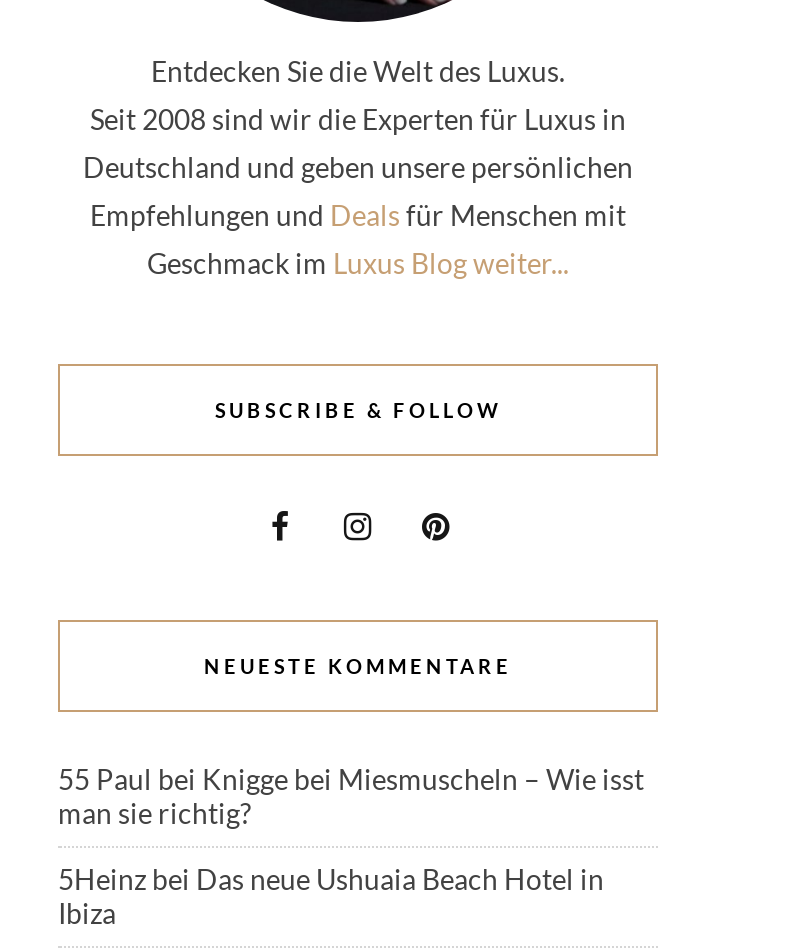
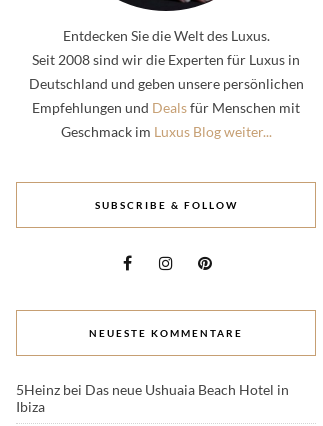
- 55 Paul bei Knigge bei Miesmuscheln – Wie isst
- man sie richtig?
